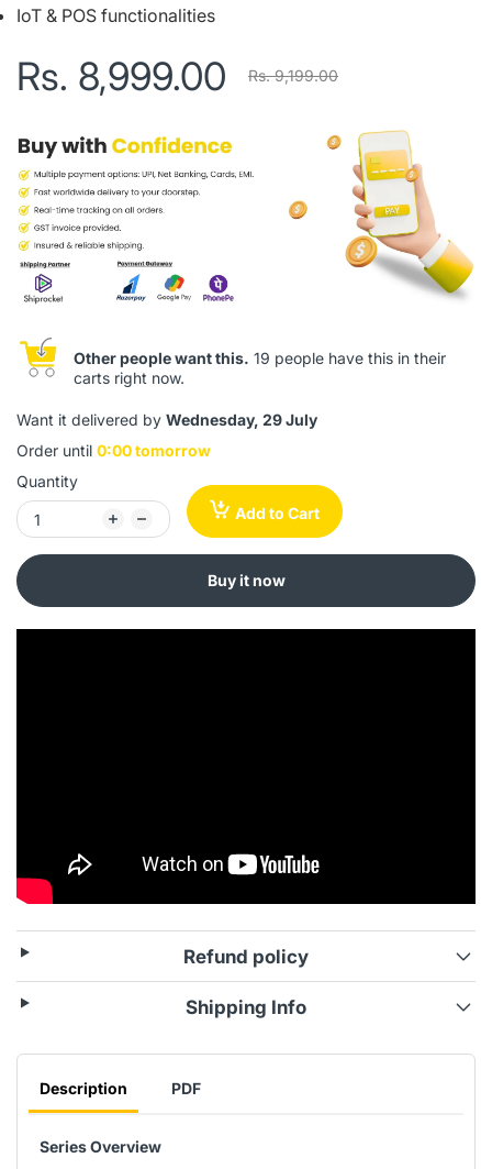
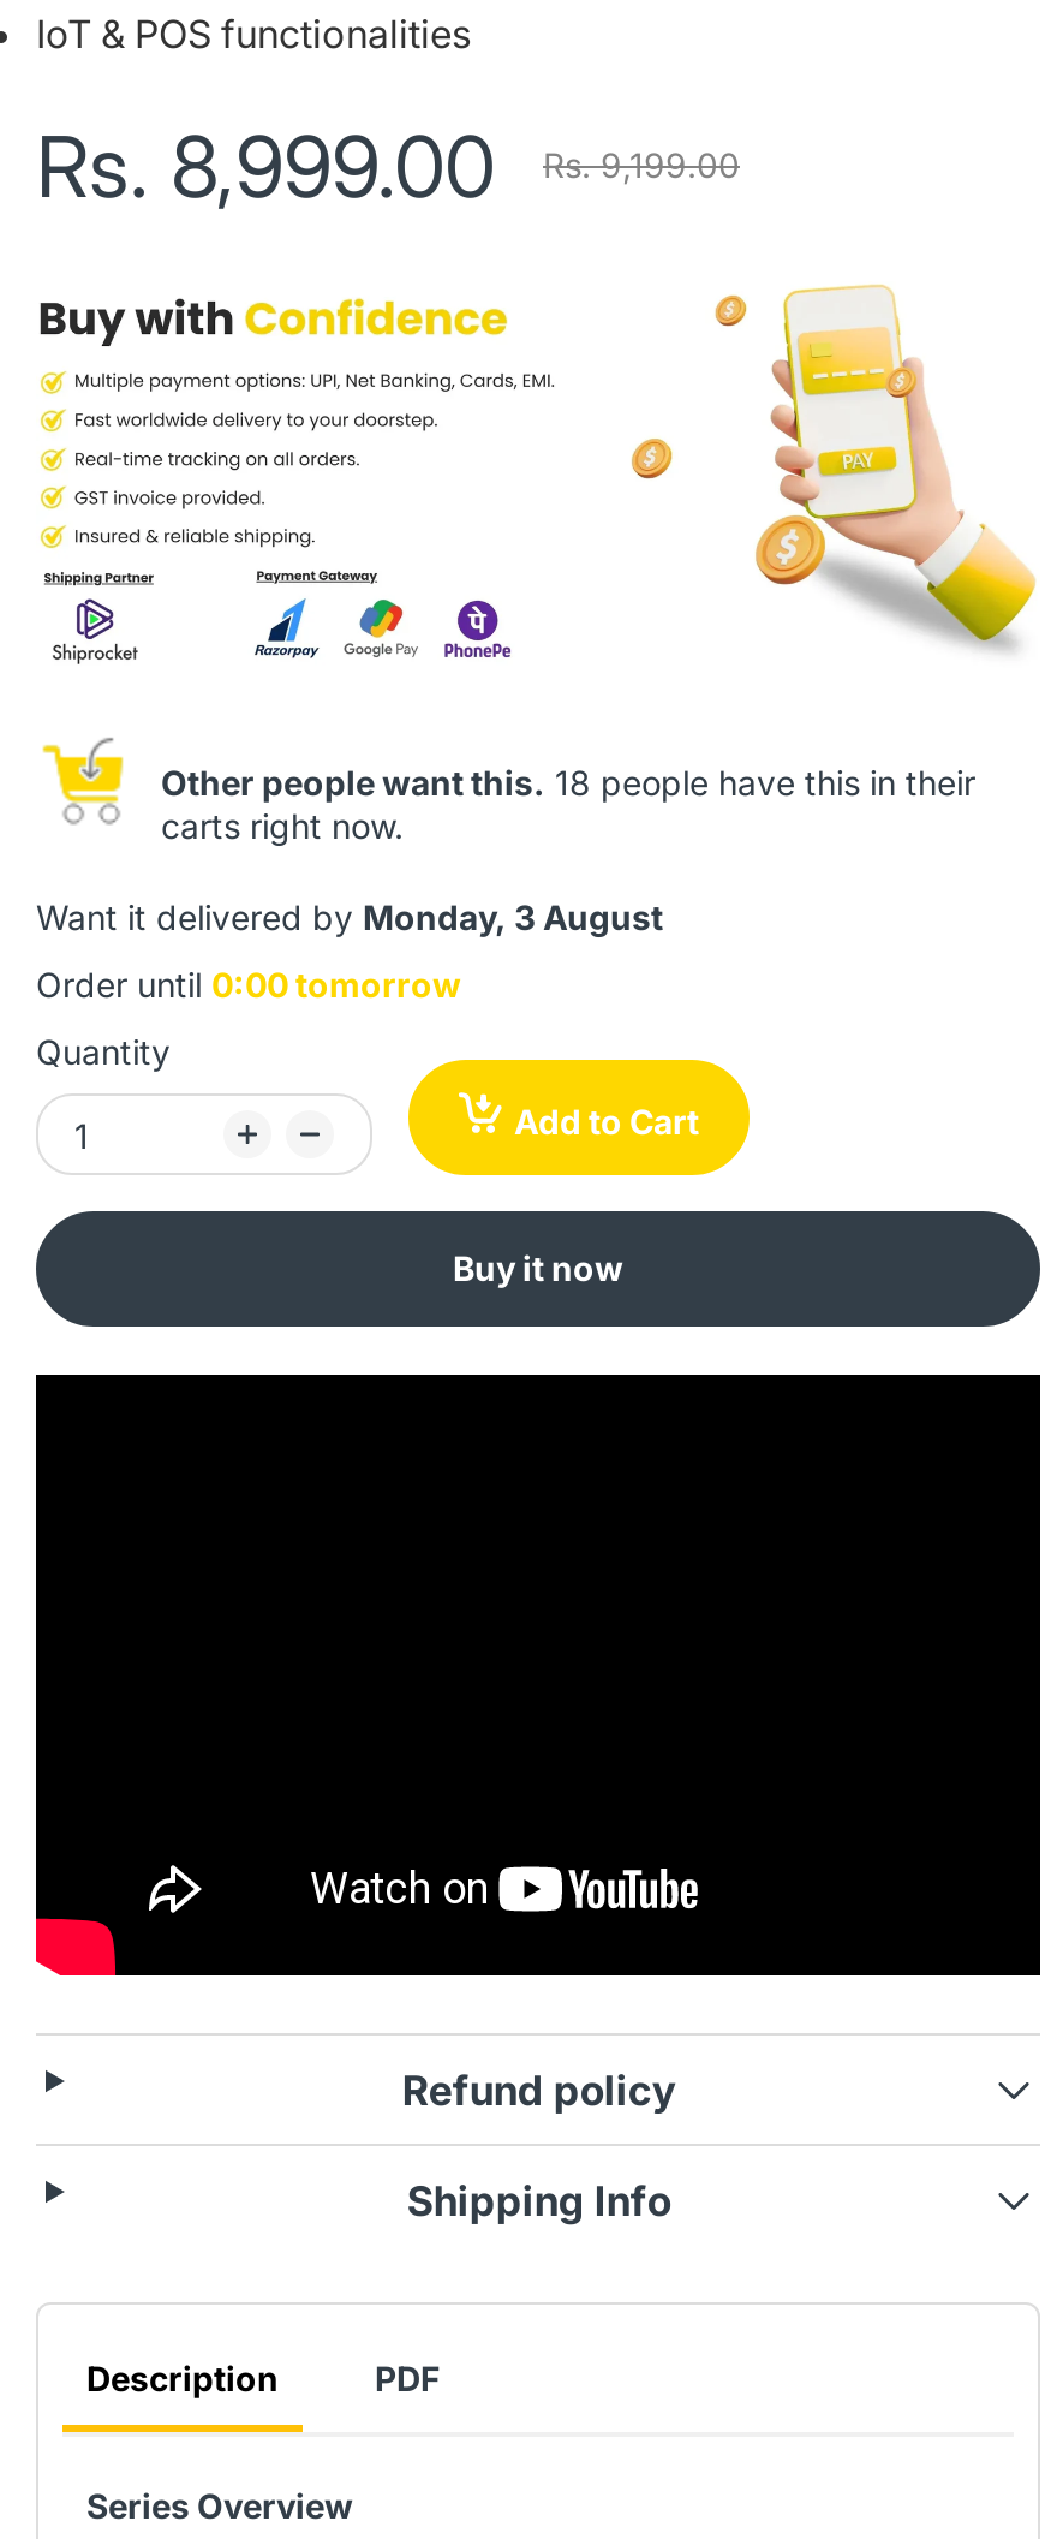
- Other people want this. 19 people have this in their
+ Other people want this. 18 people have this in their

- Want it delivered by Wednesday, 29 July
+ Want it delivered by Monday, 3 August
